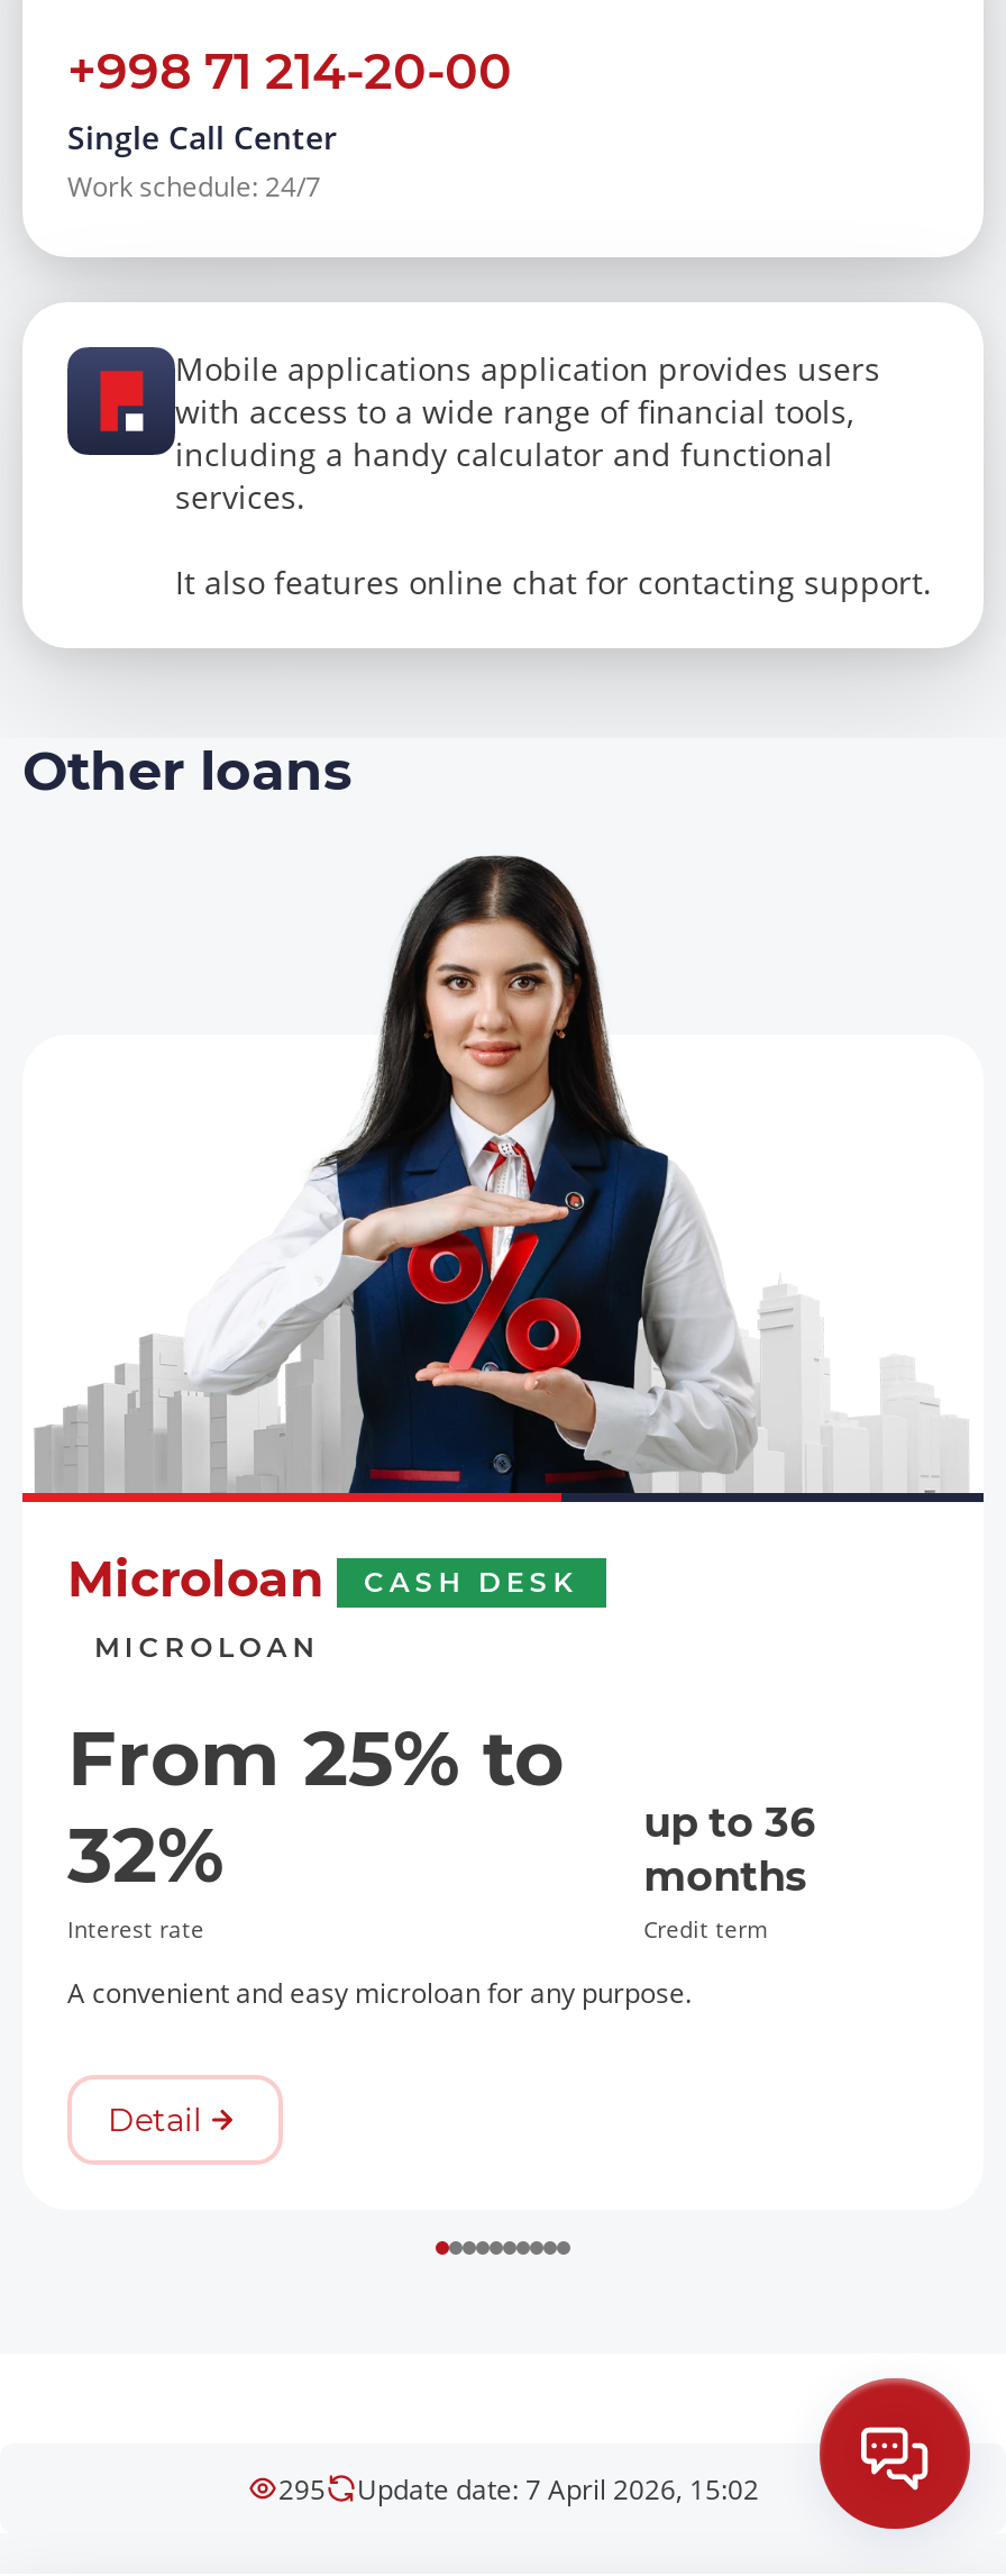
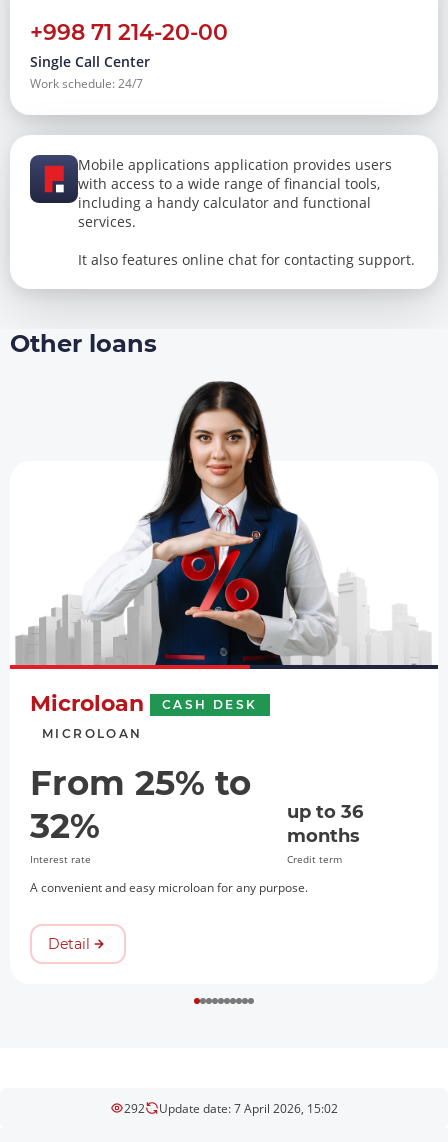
- [image]

- 295 Update date: 7 April 2026, 15:02
+ 292 Update date: 7 April 2026, 15:02
